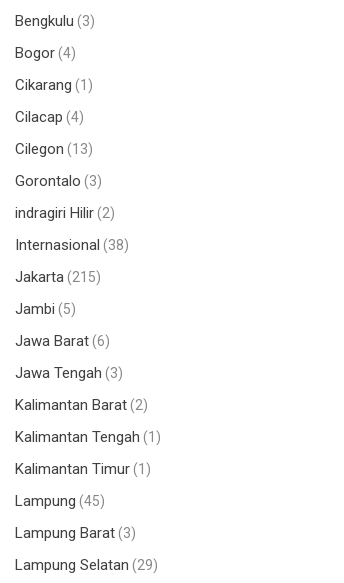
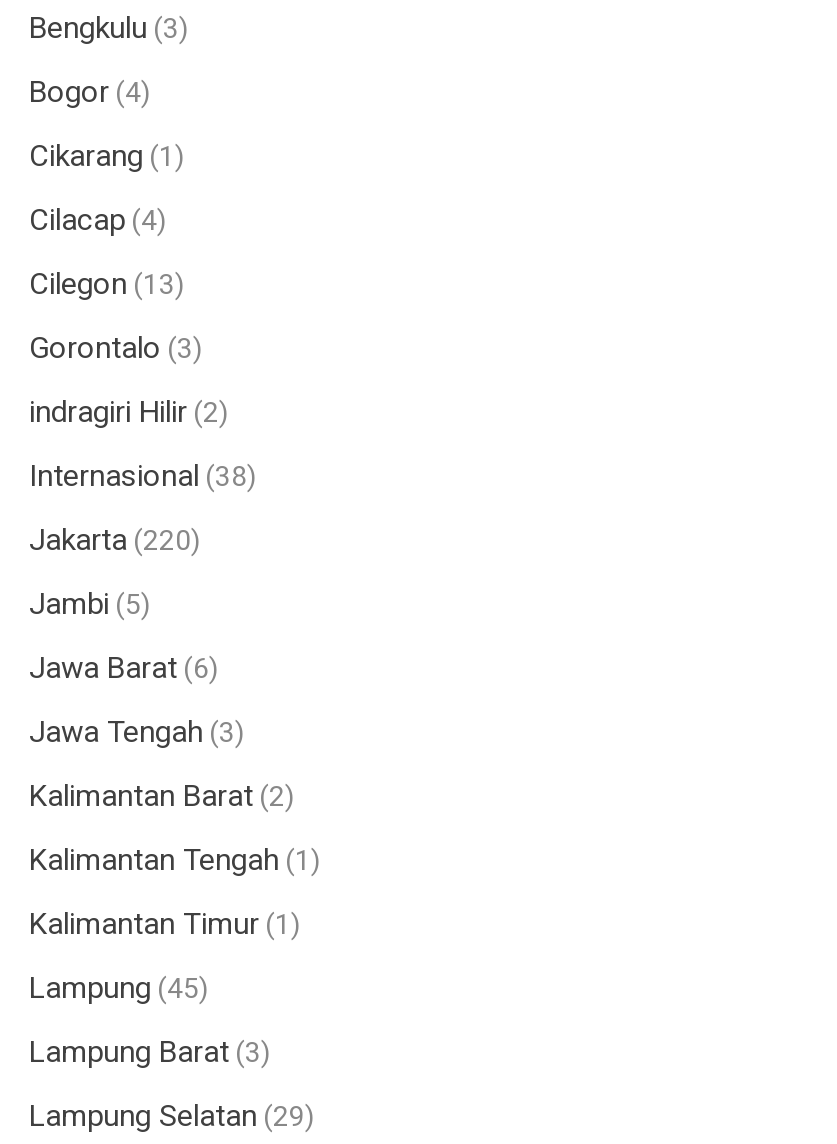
- Jakarta (215)
+ Jakarta (220)
